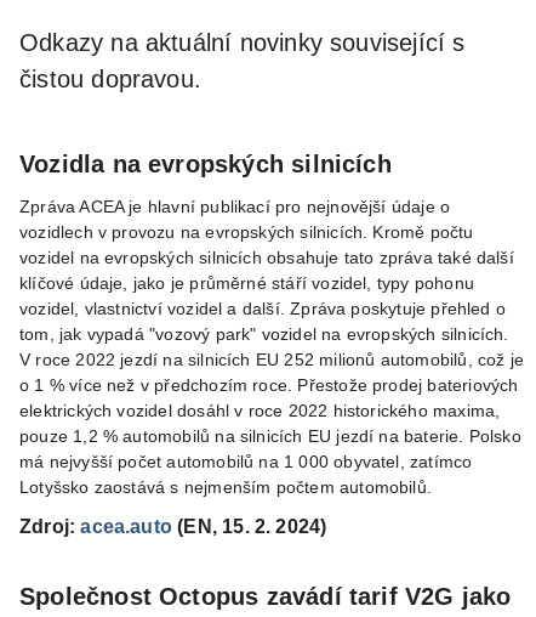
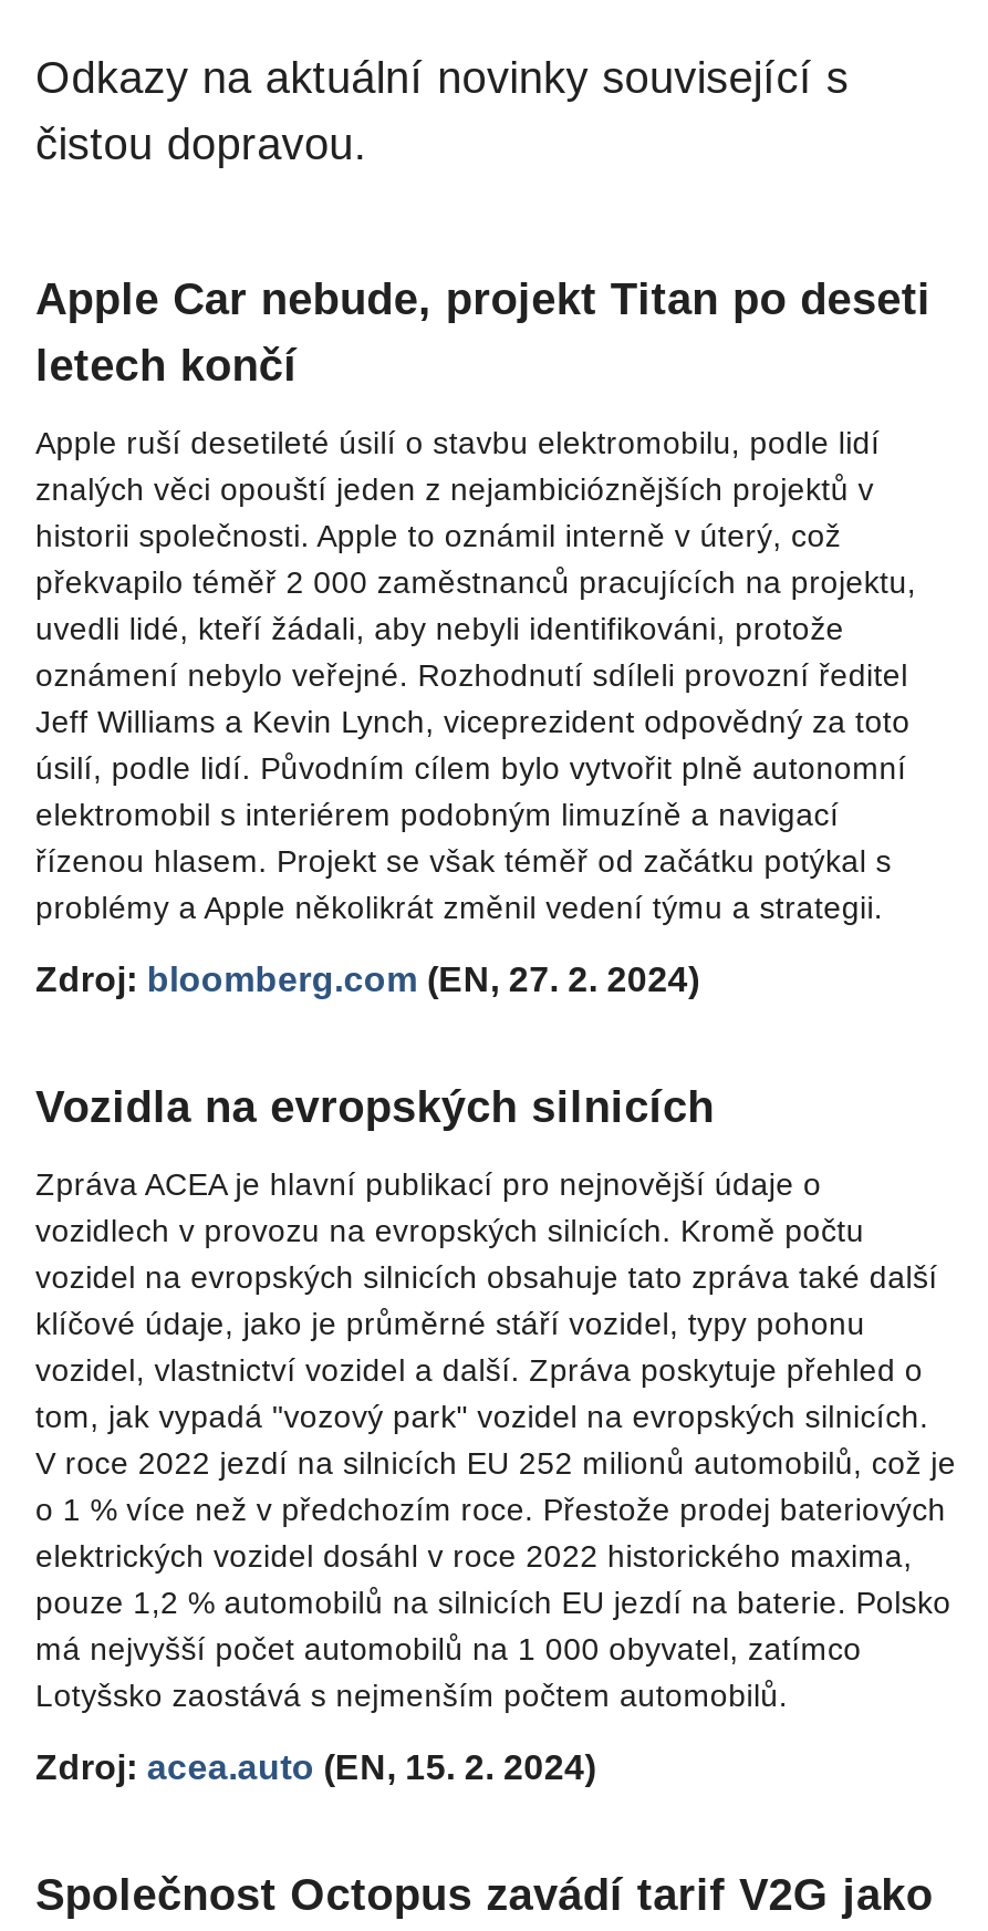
+ Apple Car nebude, projekt Titan po deseti
+ letech končí
+ Apple ruší desetileté úsilí o stavbu elektromobilu, podle lidí
+ znalých věci opouští jeden z nejambicióznějších projektů v
+ historii společnosti. Apple to oznámil interně v úterý, což
+ překvapilo téměř 2 000 zaměstnanců pracujících na projektu,
+ uvedli lidé, kteří žádali, aby nebyli identifikováni, protože
+ oznámení nebylo veřejné. Rozhodnutí sdíleli provozní ředitel
+ Jeff Williams a Kevin Lynch, viceprezident odpovědný za toto
+ úsilí, podle lidí. Původním cílem bylo vytvořit plně autonomní
+ elektromobil s interiérem podobným limuzíně a navigací
+ řízenou hlasem. Projekt se však téměř od začátku potýkal s
+ problémy a Apple několikrát změnil vedení týmu a strategii.
+ Zdroj: bloomberg.com (EN, 27. 2. 2024)
